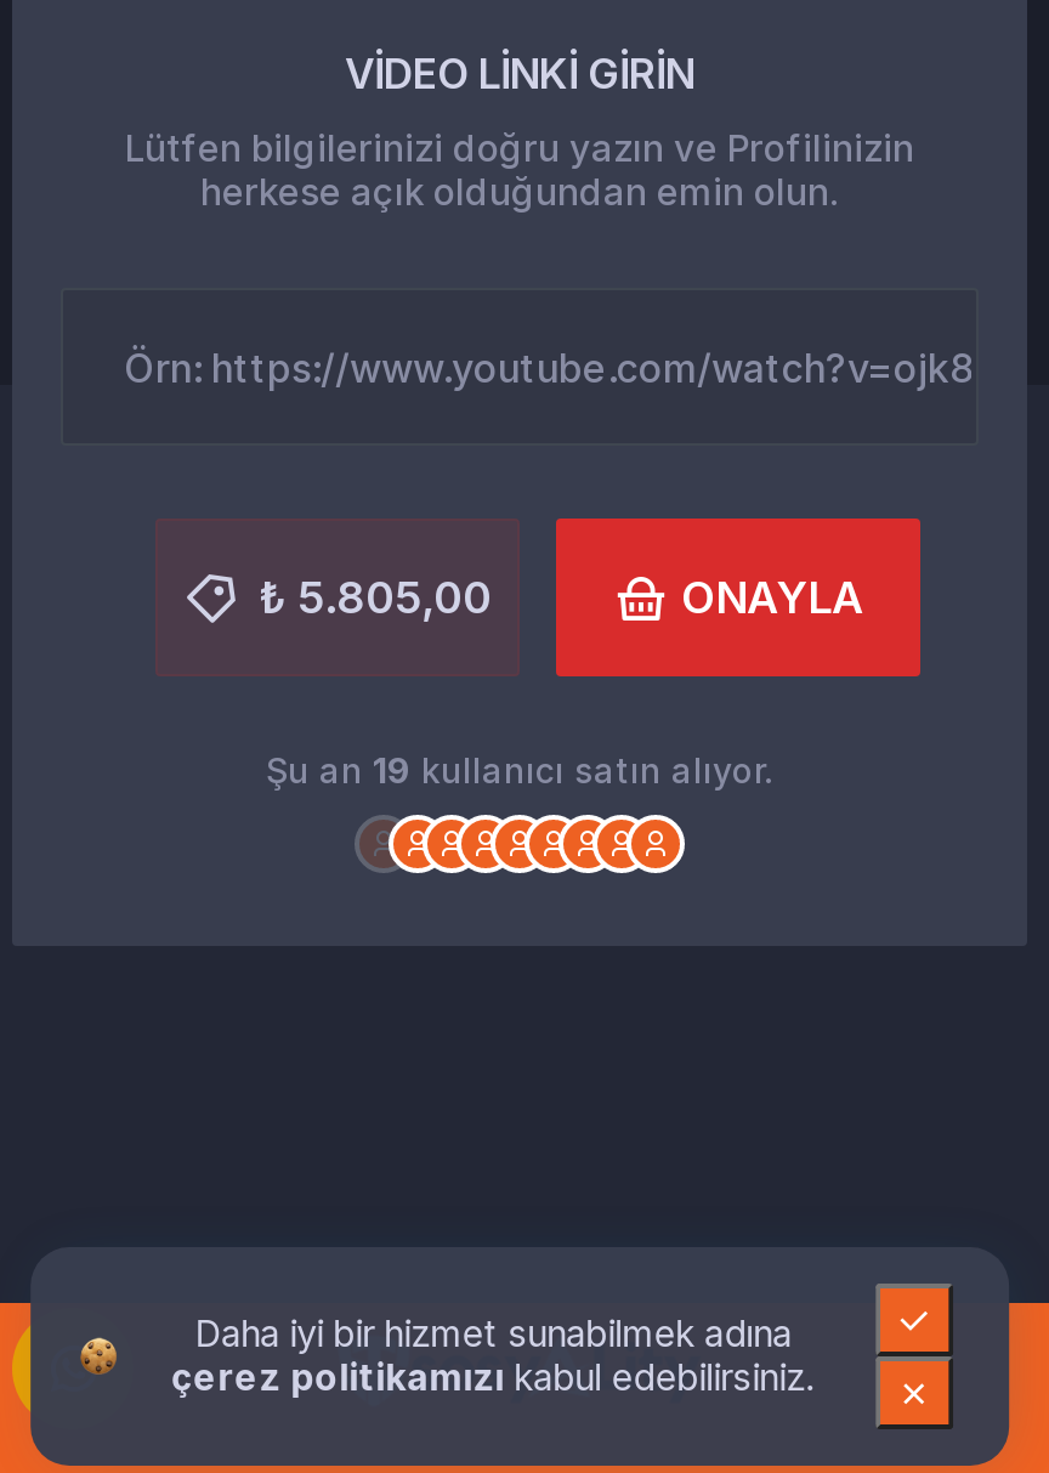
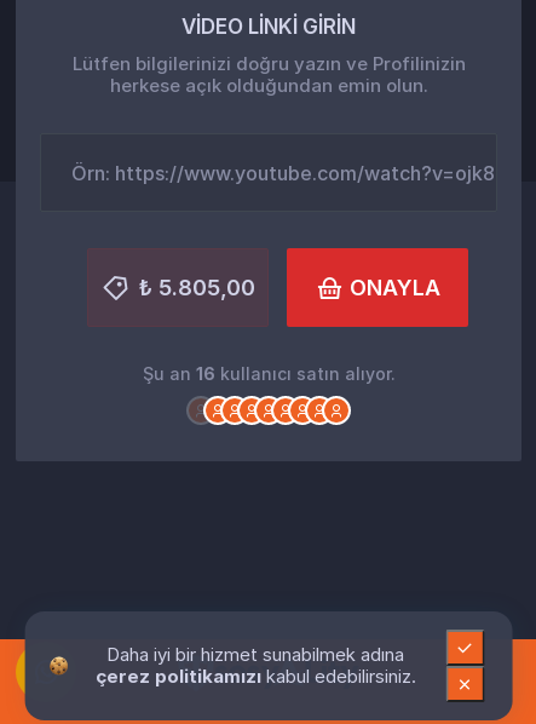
- Şu an 19 kullanıcı satın alıyor.
+ Şu an 16 kullanıcı satın alıyor.
